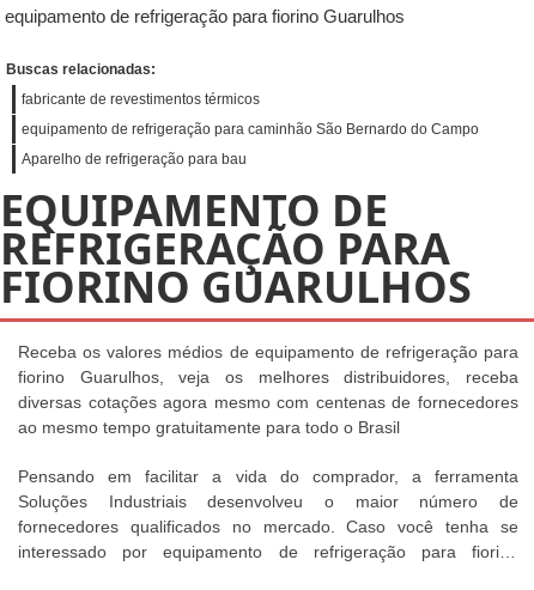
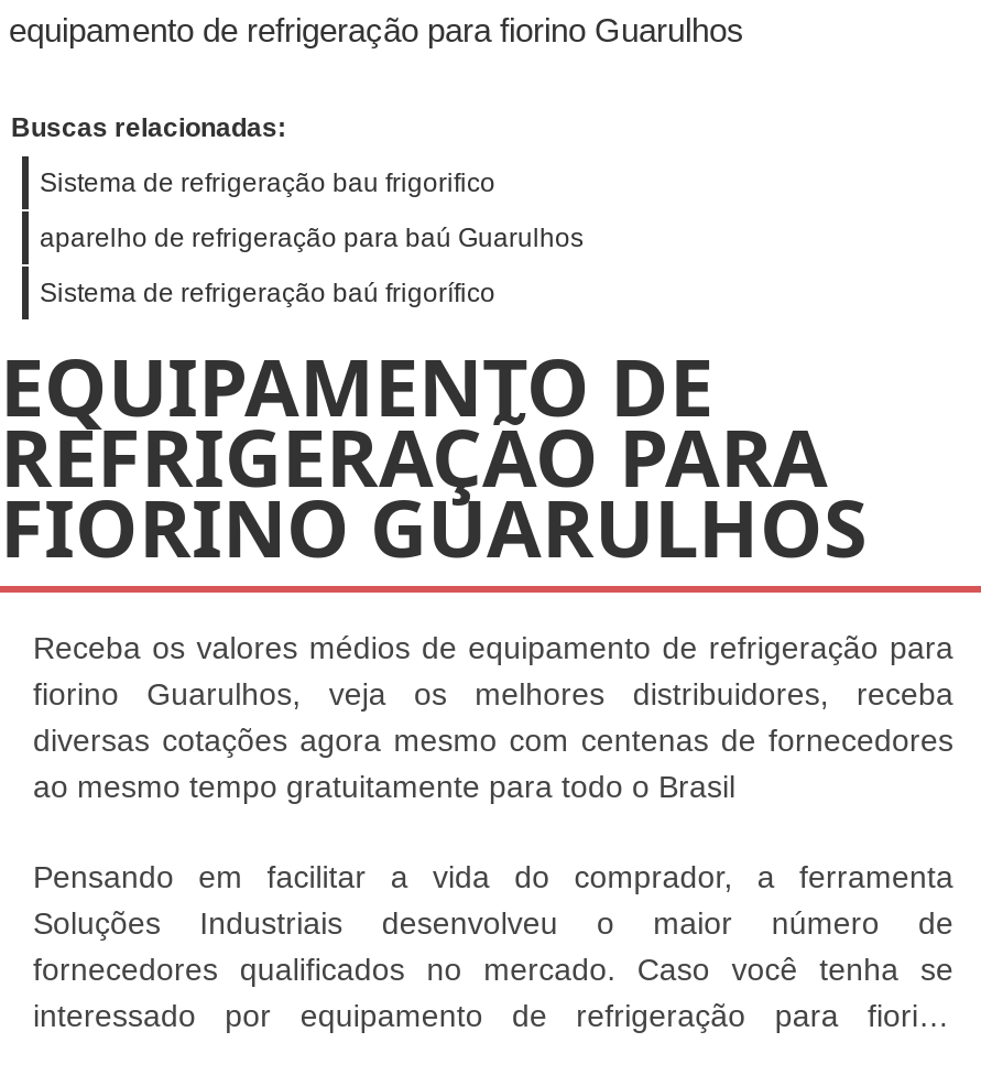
- fabricante de revestimentos térmicos
+ Sistema de refrigeração bau frigorifico

- equipamento de refrigeração para caminhão São Bernardo do Campo
+ aparelho de refrigeração para baú Guarulhos

- Aparelho de refrigeração para bau
+ Sistema de refrigeração baú frigorífico
